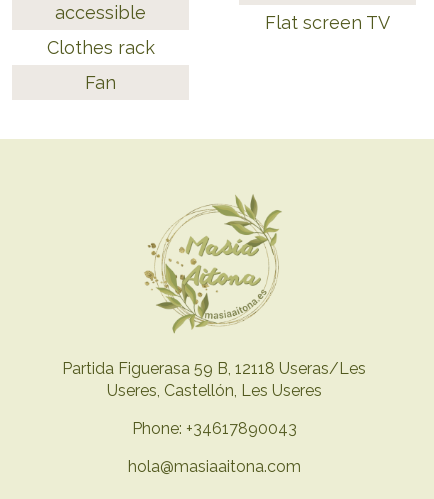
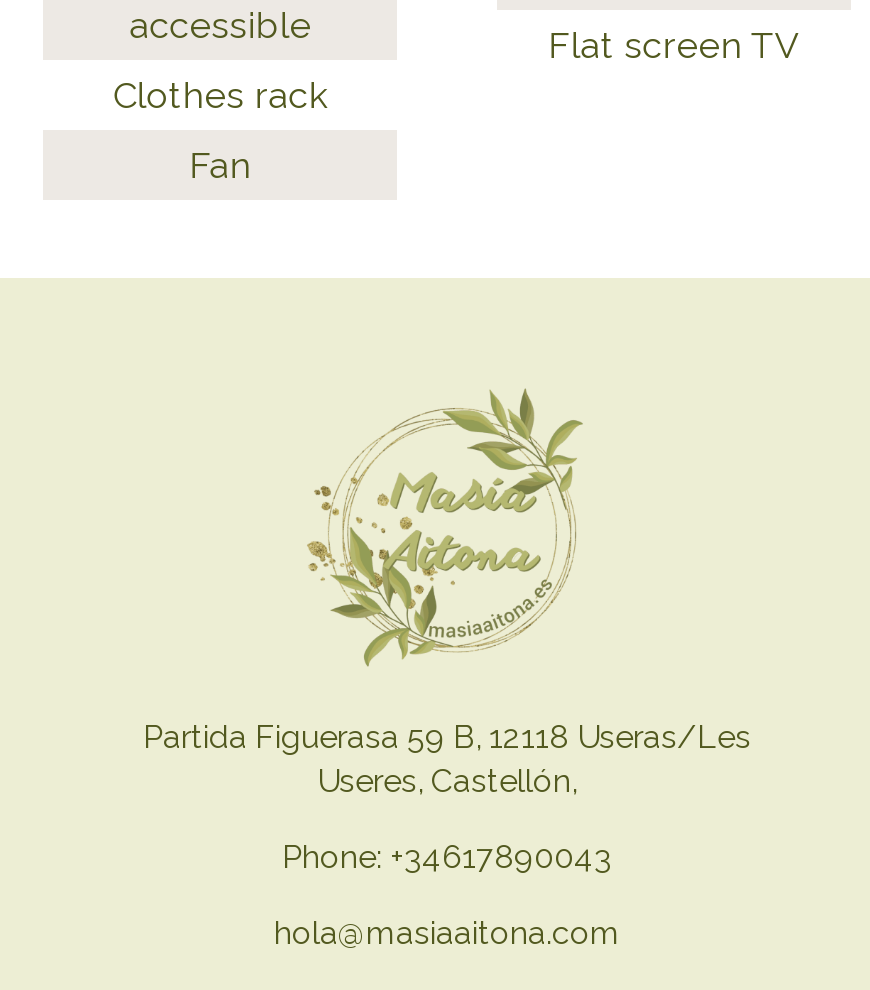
- Useres, Castellón, Les Useres
+ Useres, Castellón,
